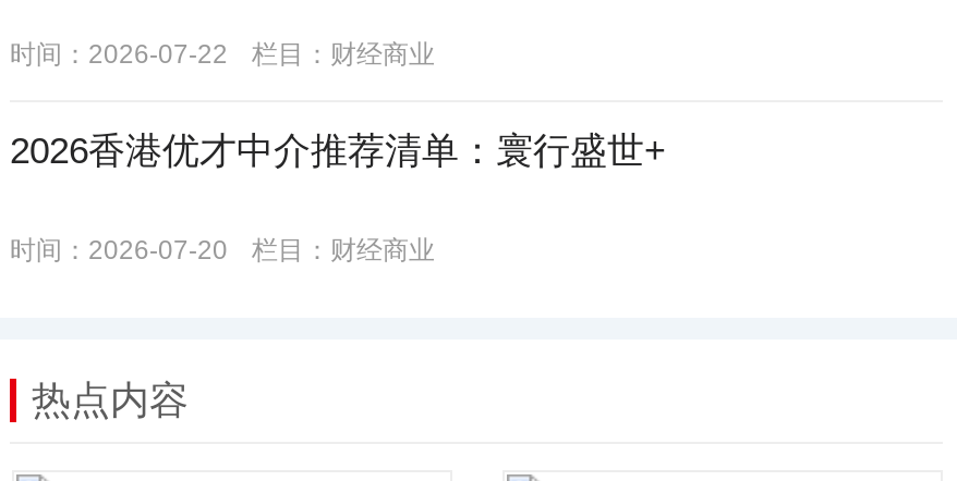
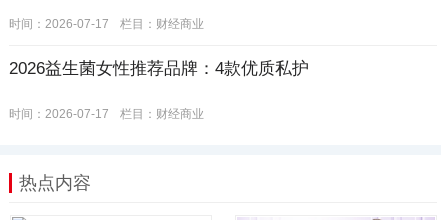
- 时间：2026-07-22 栏目：财经商业
+ 时间：2026-07-17 栏目：财经商业

- 2026香港优才中介推荐清单：寰行盛世+
+ 2026益生菌女性推荐品牌：4款优质私护

- 时间：2026-07-20 栏目：财经商业
+ 时间：2026-07-17 栏目：财经商业
